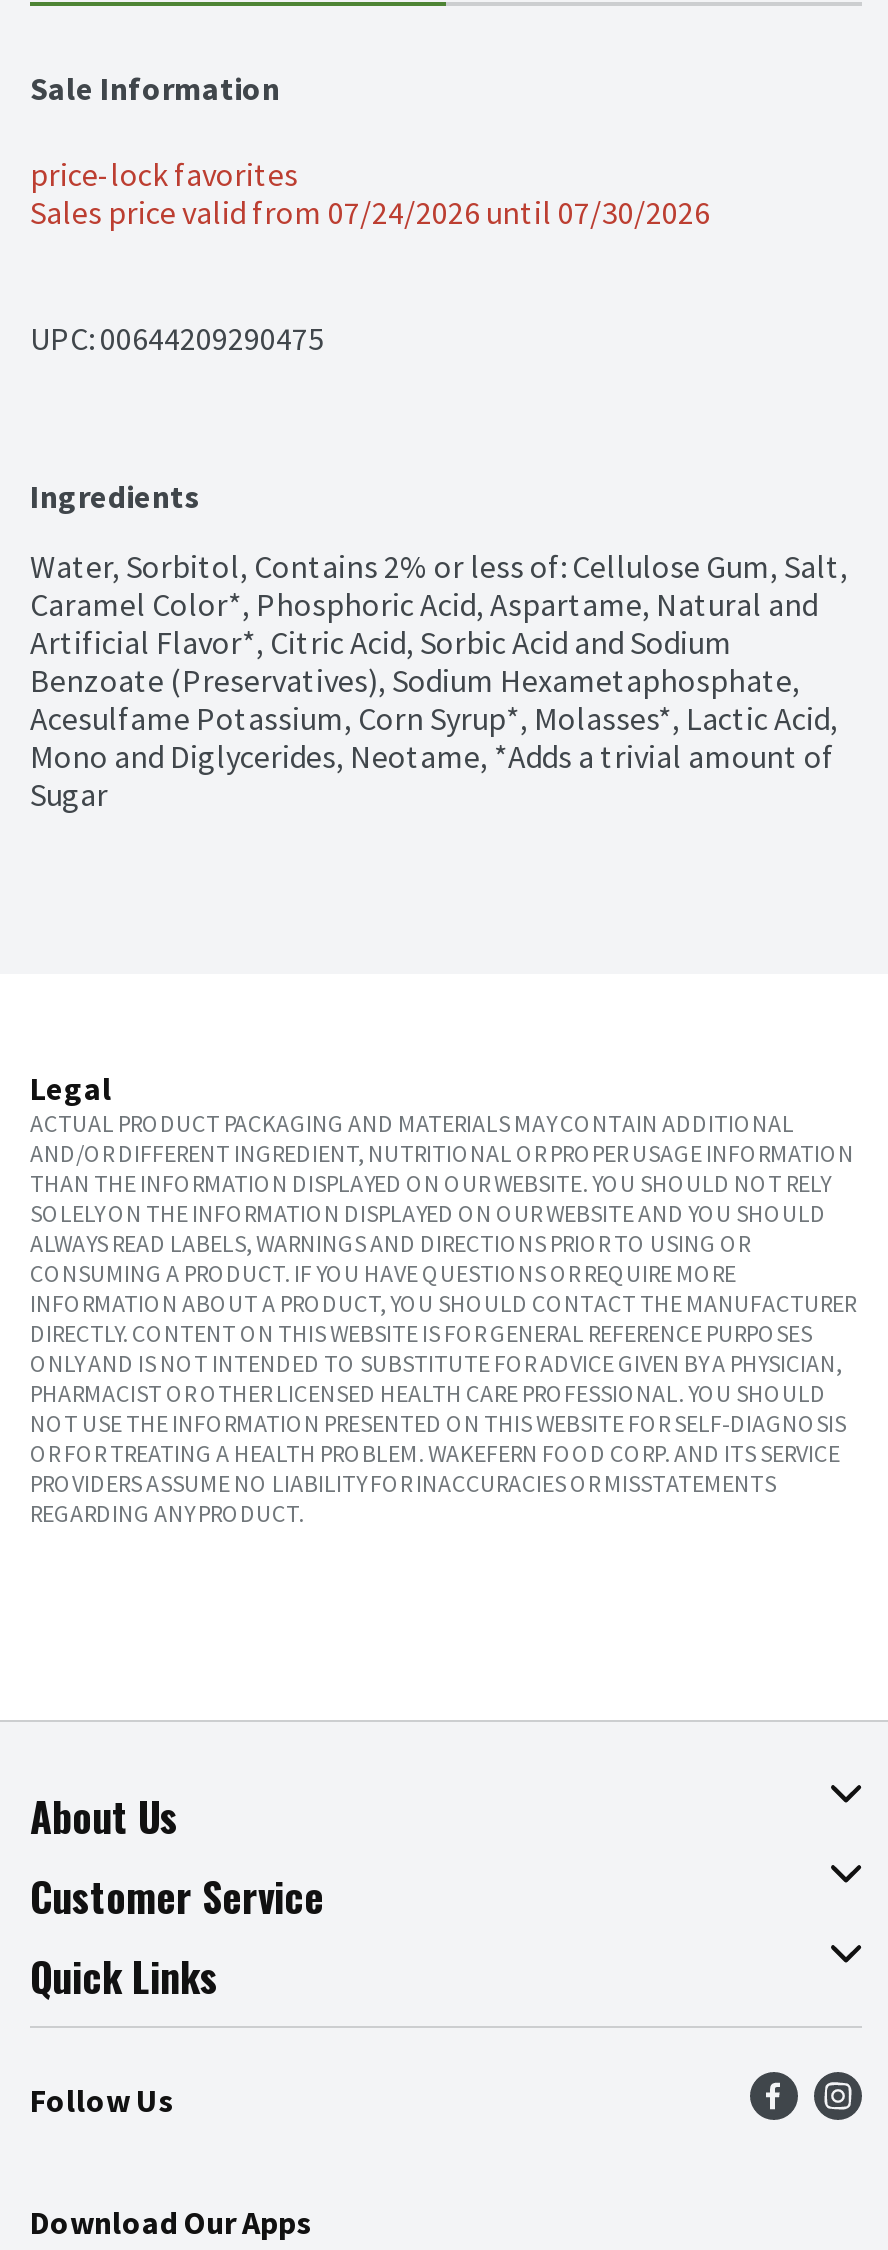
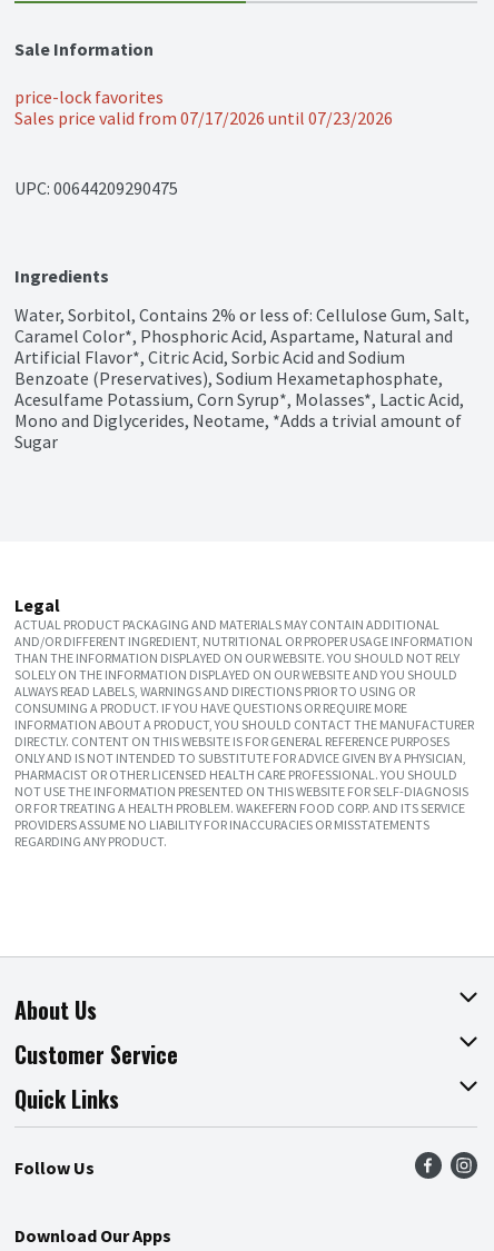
- Sales price valid from 07/24/2026 until 07/30/2026
+ Sales price valid from 07/17/2026 until 07/23/2026
